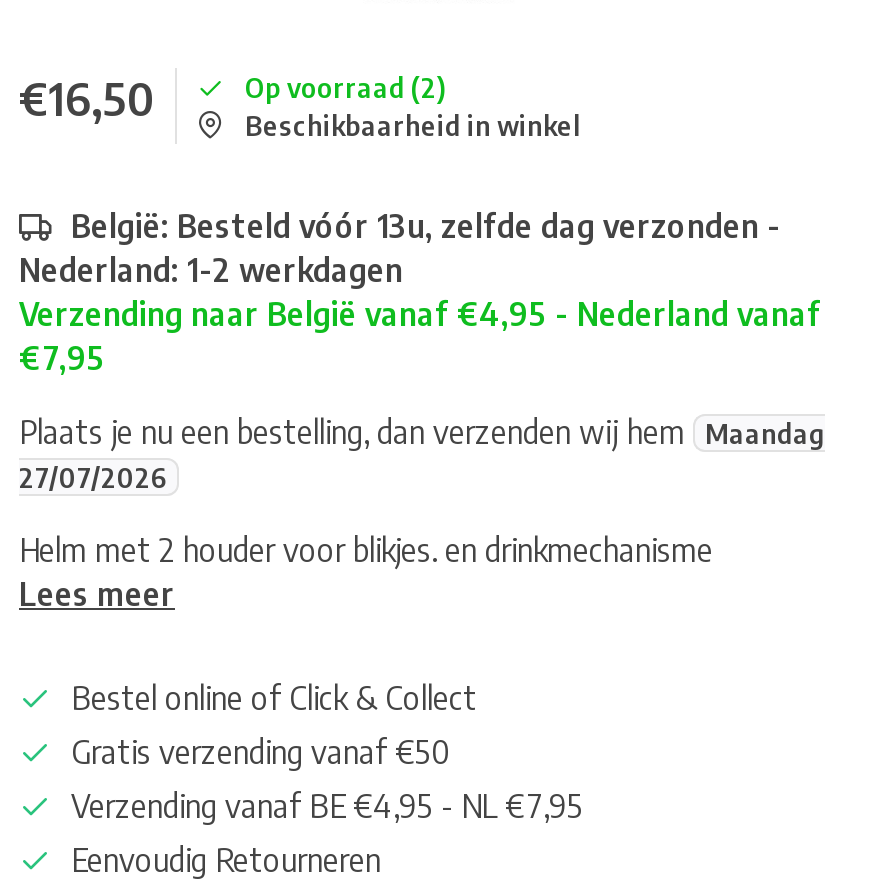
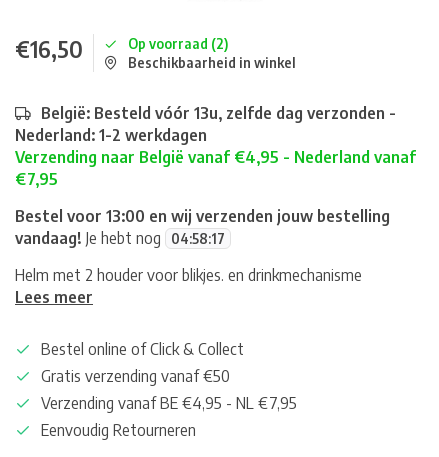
- Plaats je nu een bestelling, dan verzenden wij hem Maandag
- 27/07/2026
+ Bestel voor 13:00 en wij verzenden jouw bestelling
+ vandaag! Je hebt nog 04:58:17
